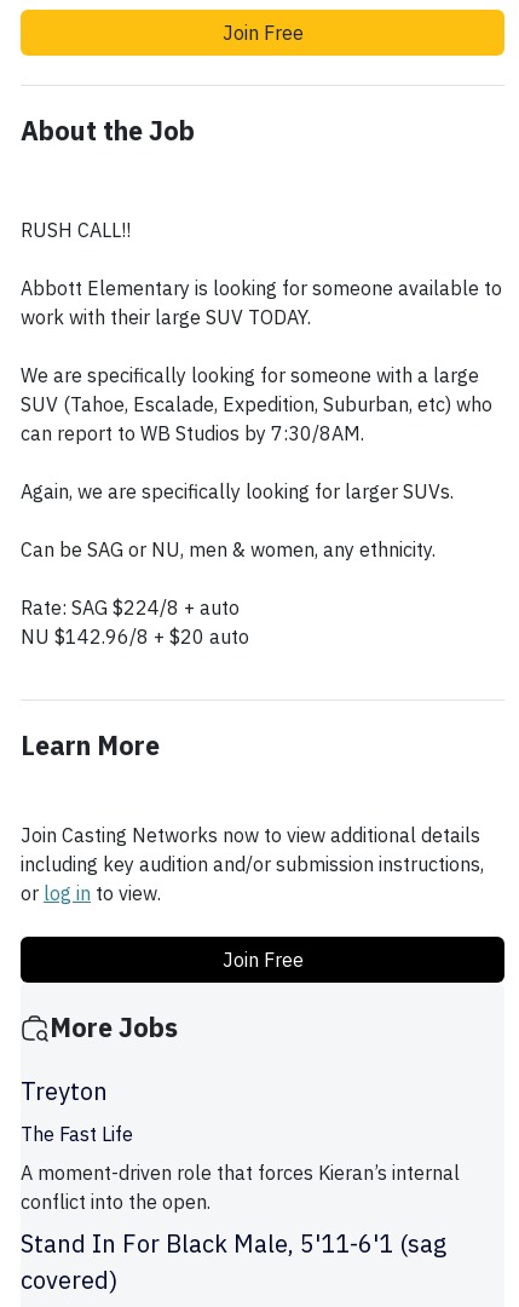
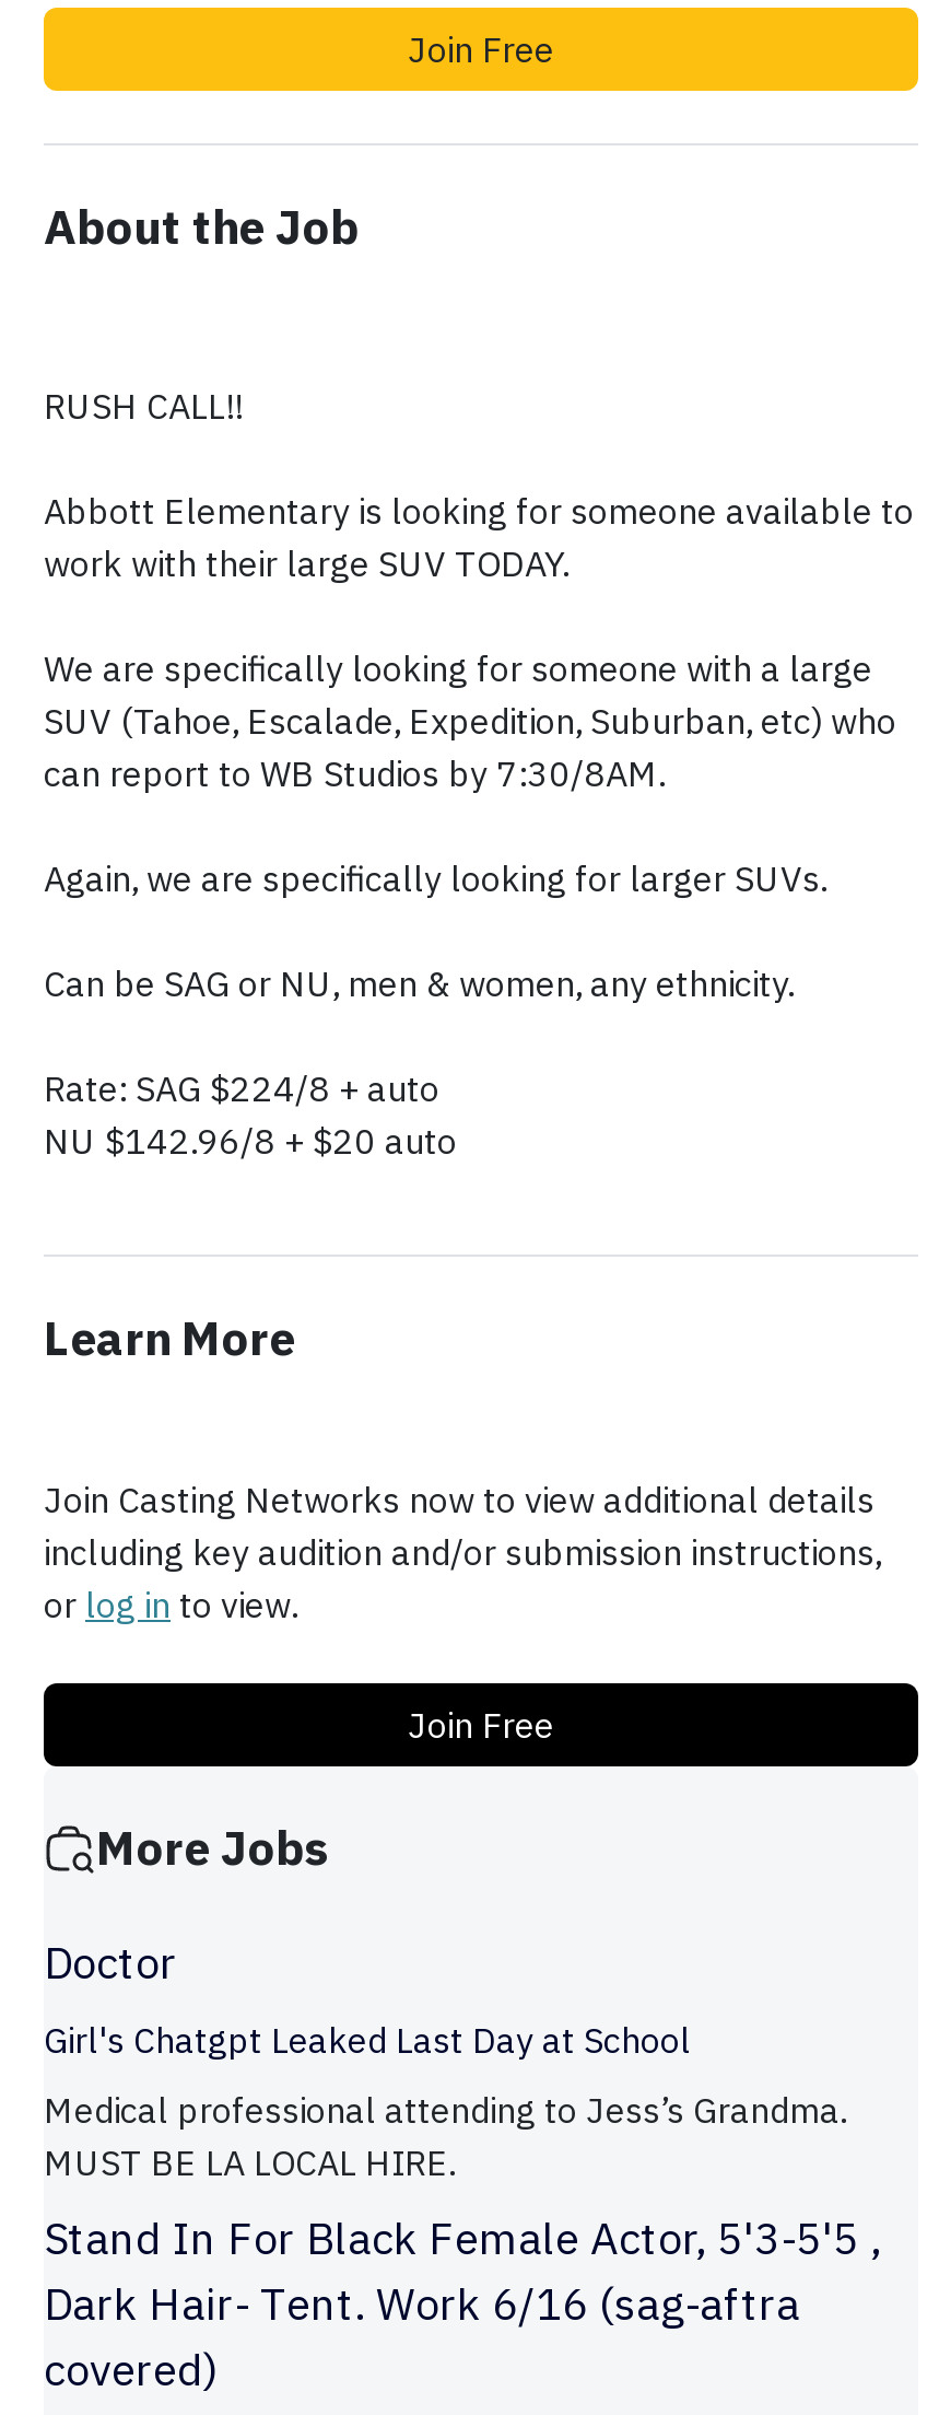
- Treyton
- The Fast Life
+ Doctor
+ Girl's Chatgpt Leaked Last Day at School

- A moment-driven role that forces Kieran’s internal
- conflict into the open.
- Stand In For Black Male, 5'11-6'1 (sag
+ Medical professional attending to Jess’s Grandma.
+ MUST BE LA LOCAL HIRE.
+ Stand In For Black Female Actor, 5'3-5'5 ,
+ Dark Hair- Tent. Work 6/16 (sag-aftra
